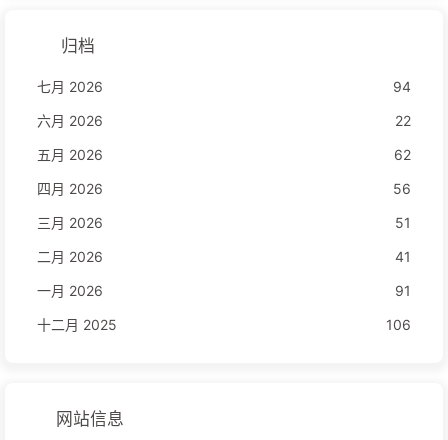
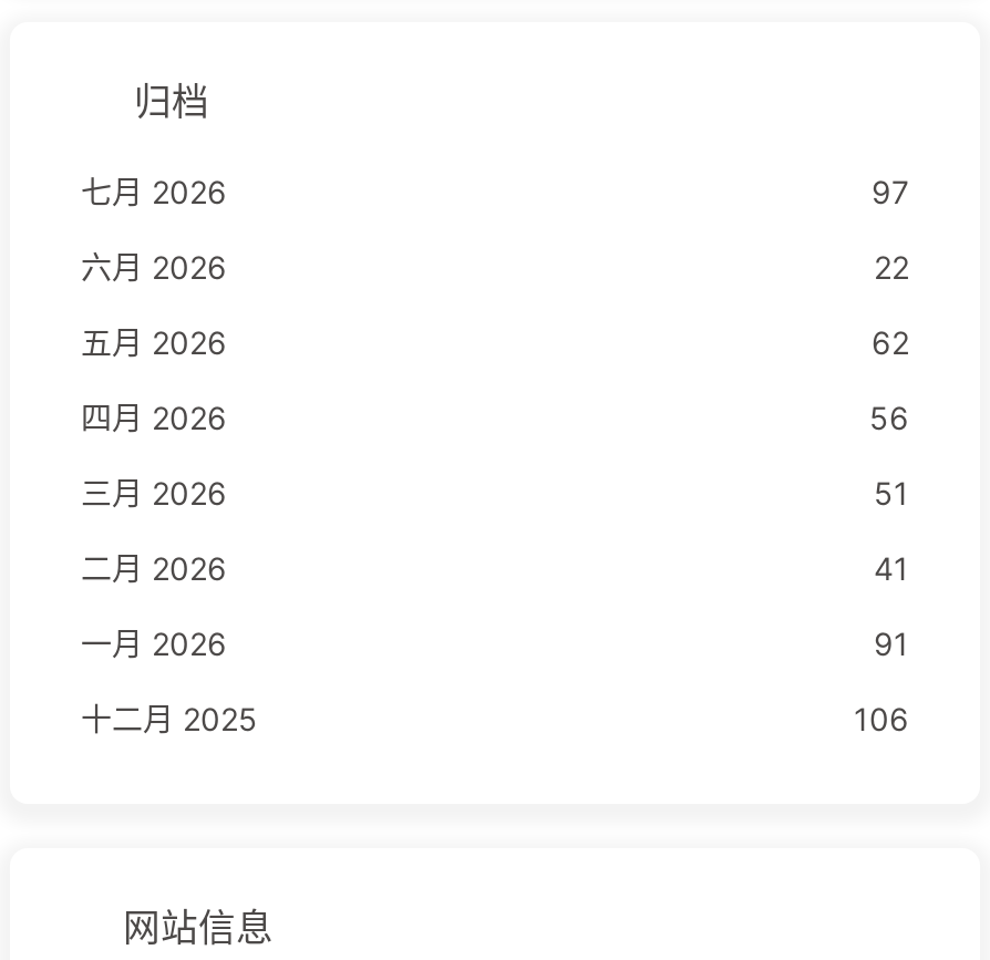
- 94
+ 97
